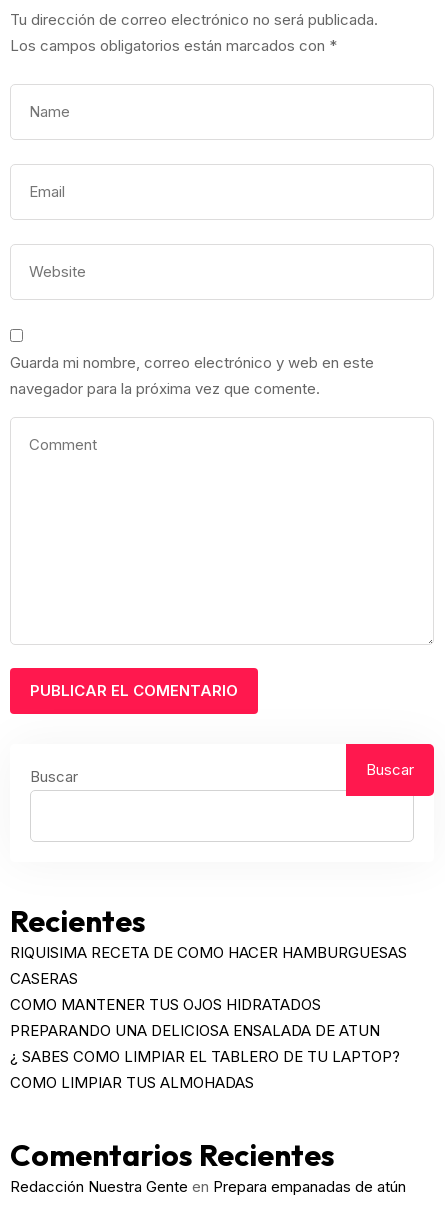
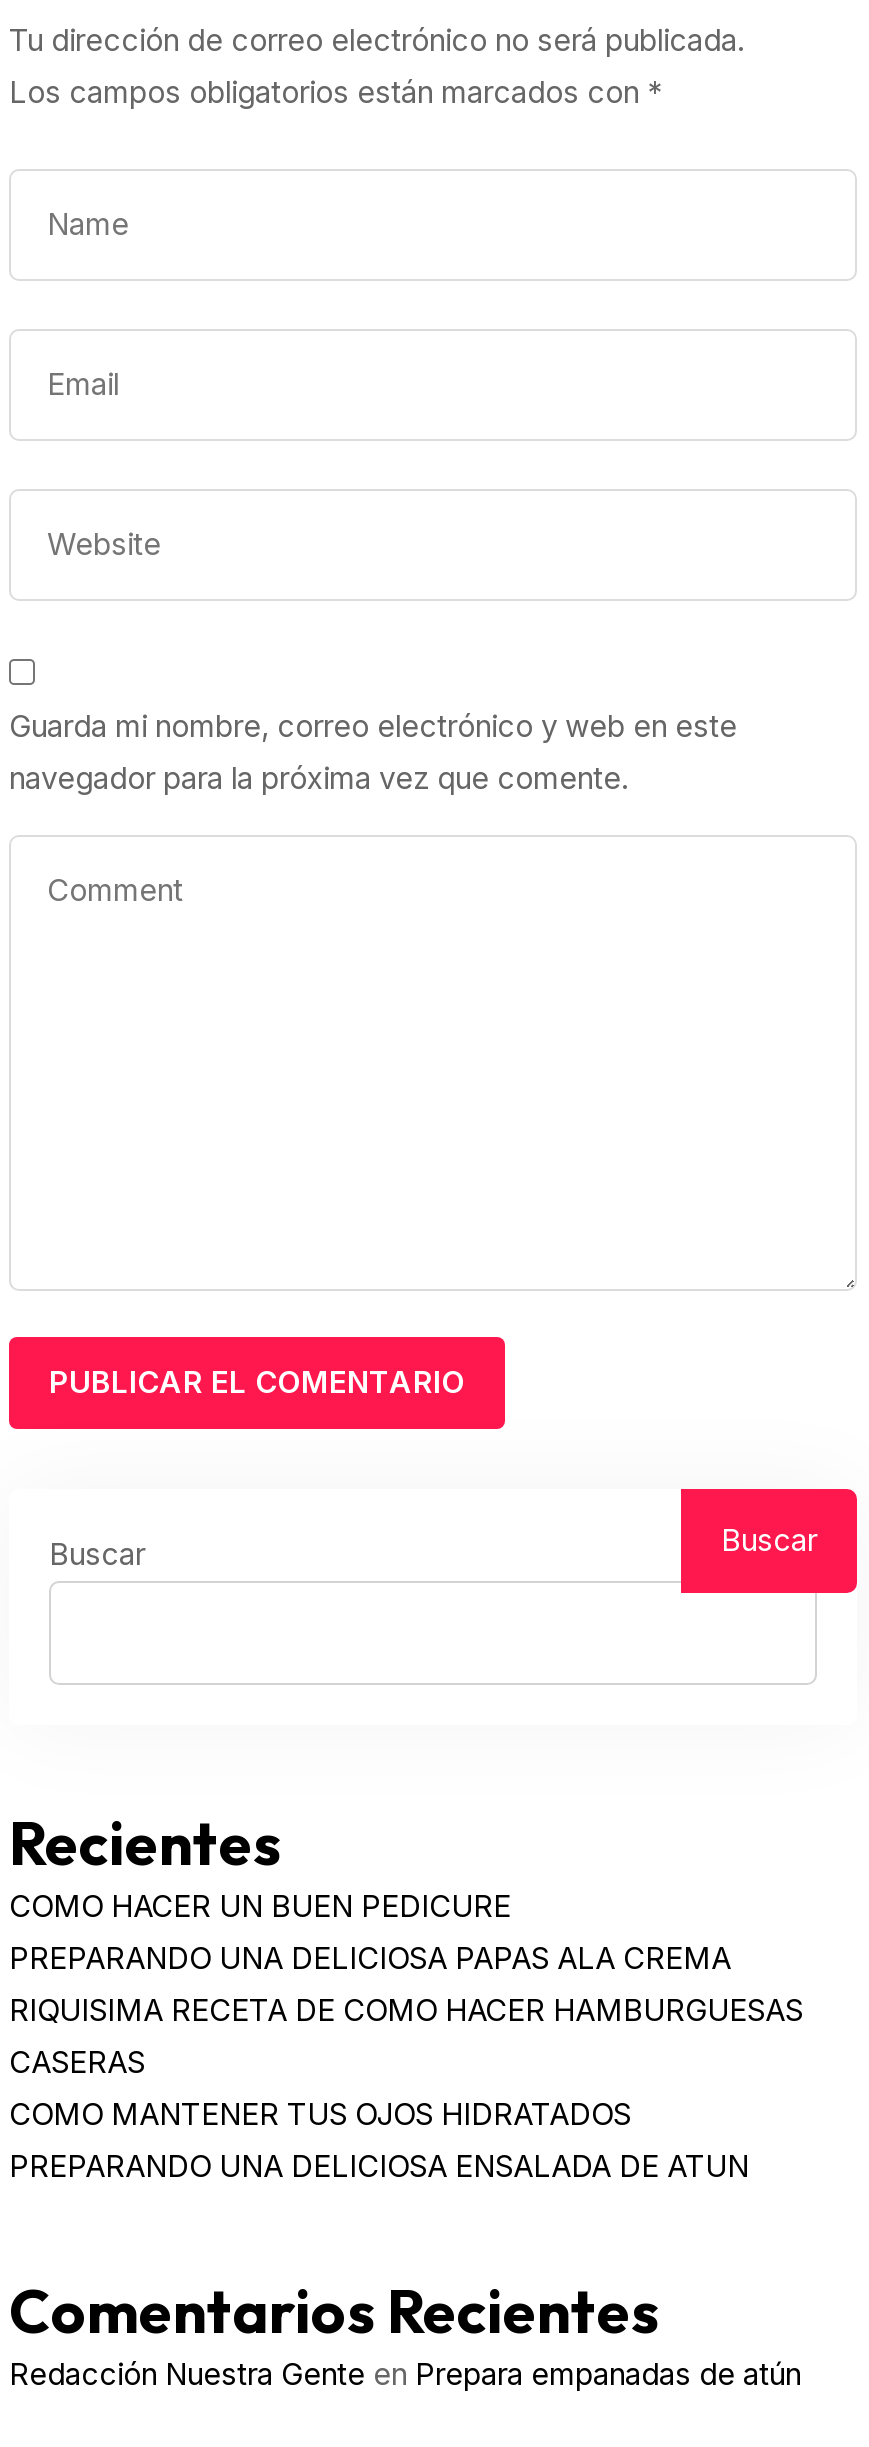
+ COMO HACER UN BUEN PEDICURE
+ PREPARANDO UNA DELICIOSA PAPAS ALA CREMA

moved down: RIQUISIMA RECETA DE COMO HACER HAMBURGUESAS | CASERAS | COMO MANTENER TUS OJOS HIDRATADOS | PREPARANDO UNA DELICIOSA ENSALADA DE ATUN

- ¿ SABES COMO LIMPIAR EL TABLERO DE TU LAPTOP?
- COMO LIMPIAR TUS ALMOHADAS
